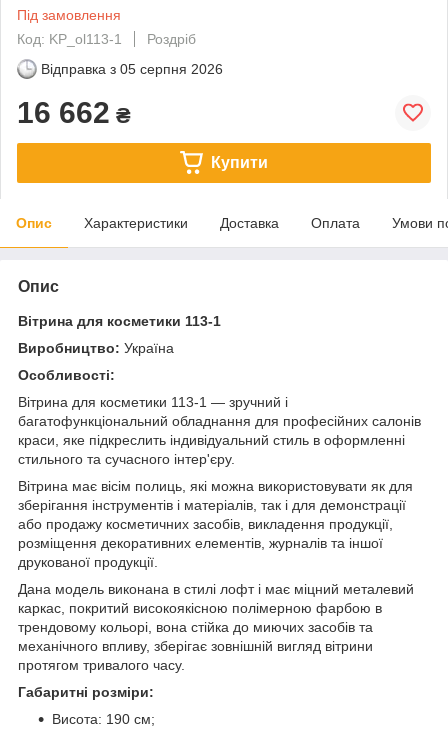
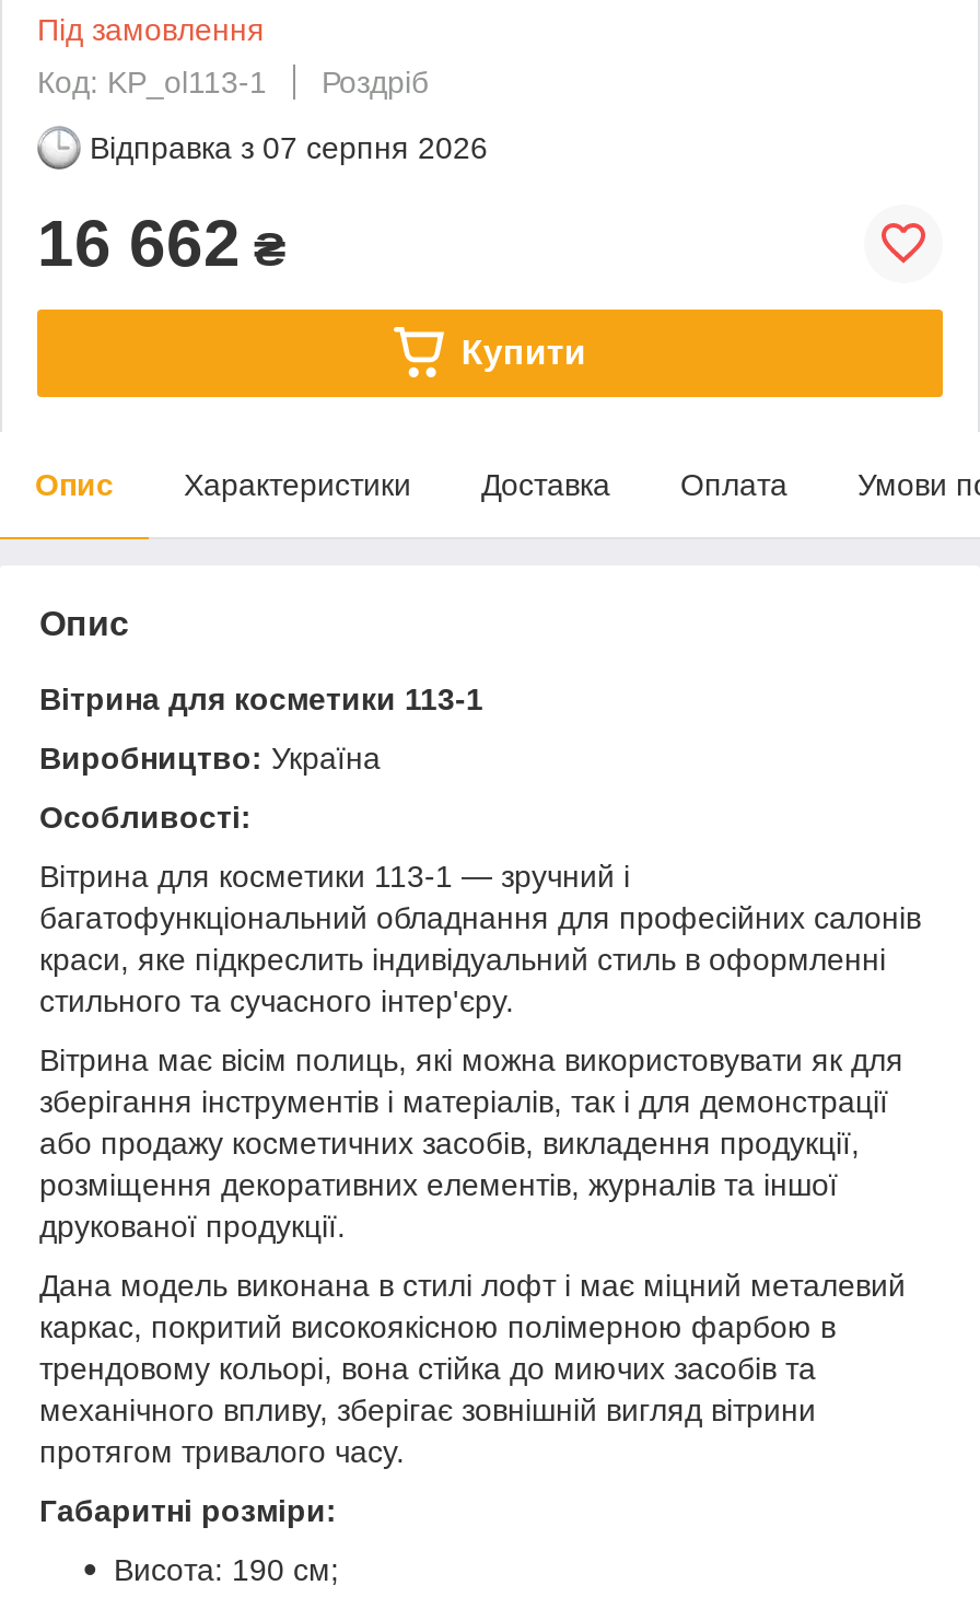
- Відправка з 05 серпня 2026
+ Відправка з 07 серпня 2026
